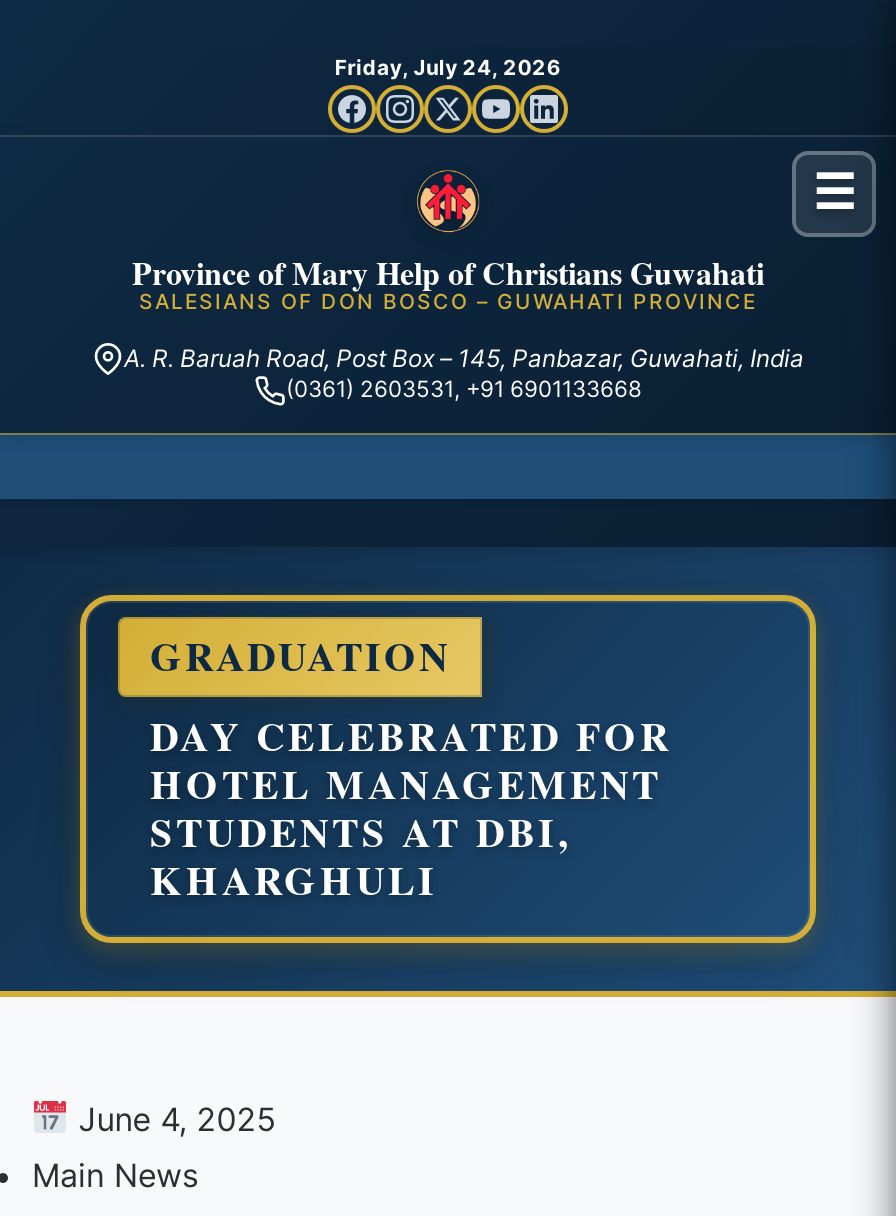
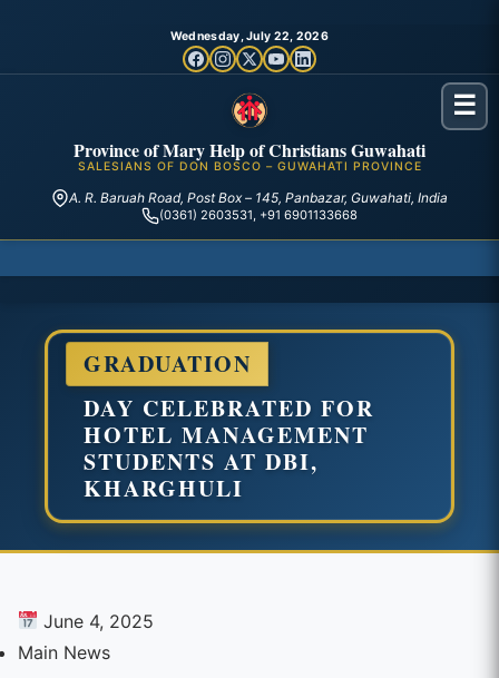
- Friday, July 24, 2026
+ Wednesday, July 22, 2026
